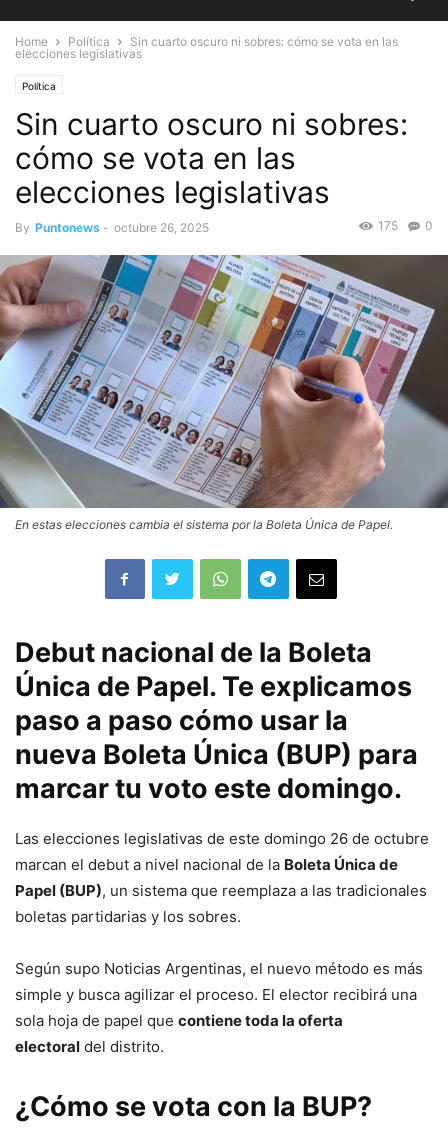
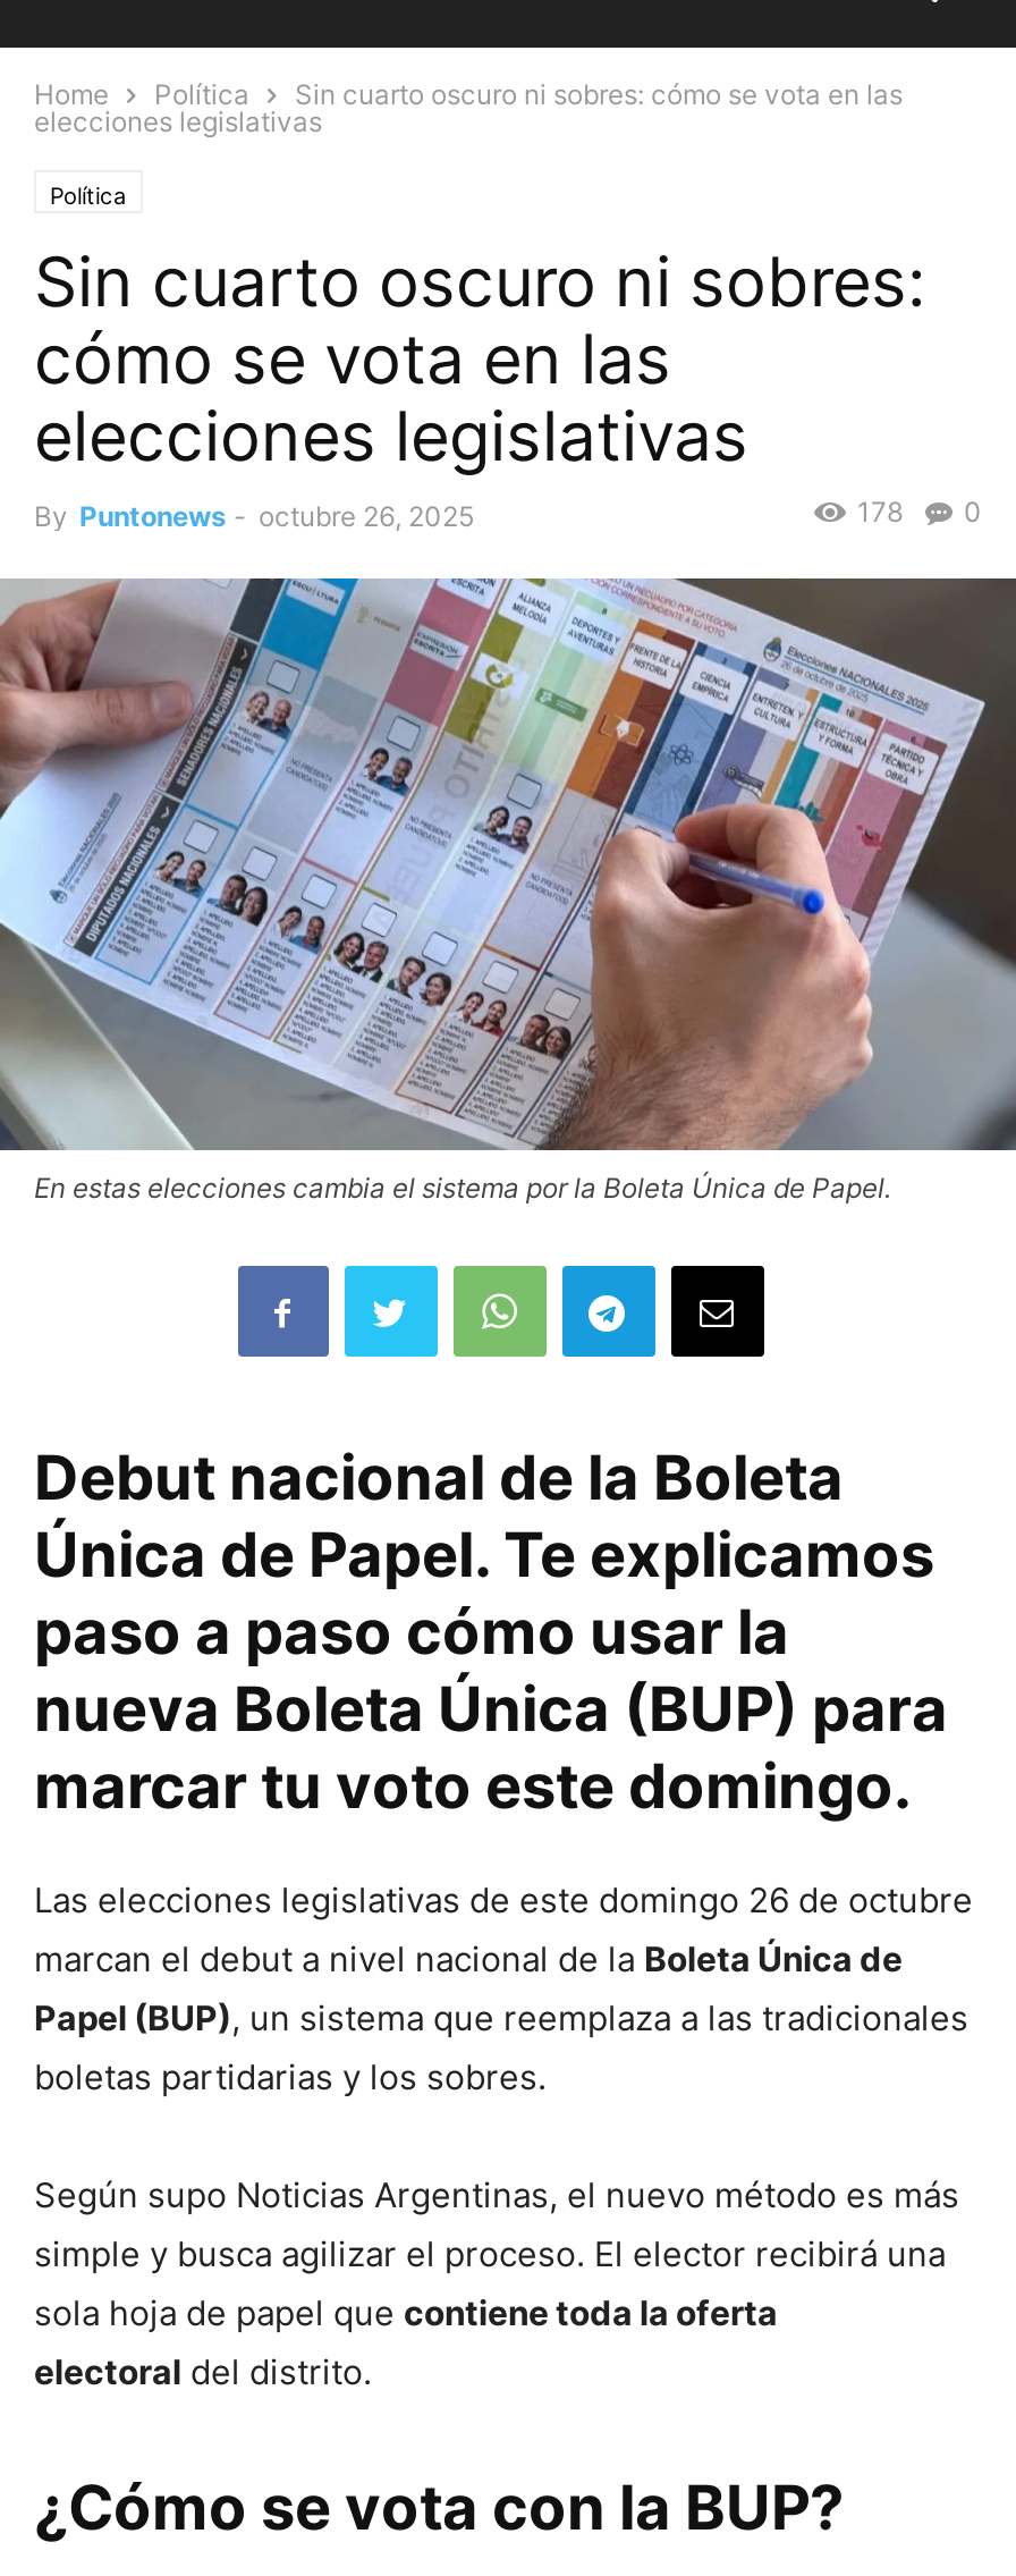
- 175 0
+ 178 0
